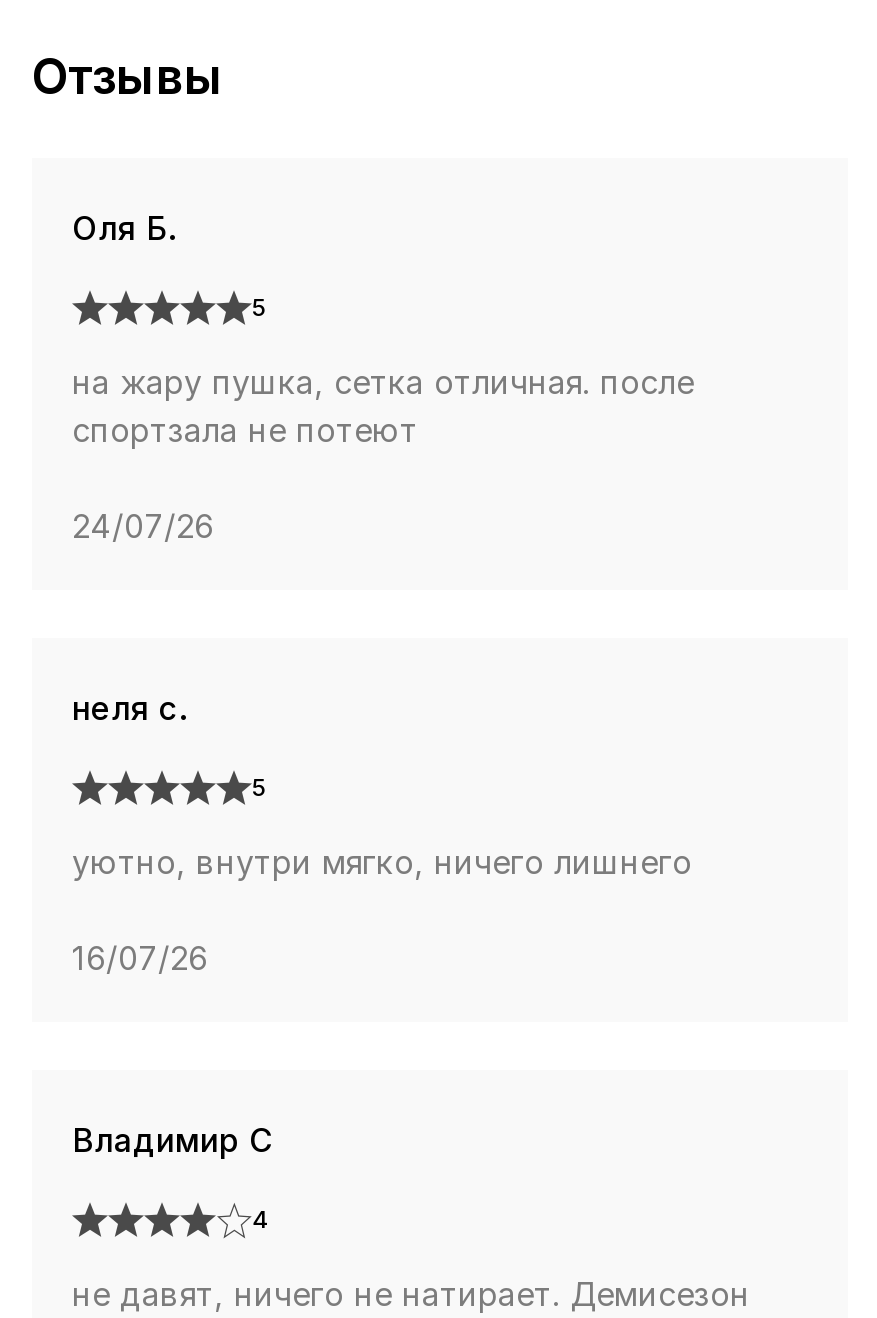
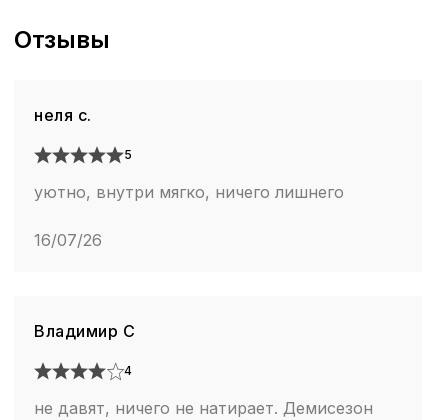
- Оля Б.
- 5
- на жару пушка, сетка отличная. после
- спортзала не потеют
- 24/07/26
